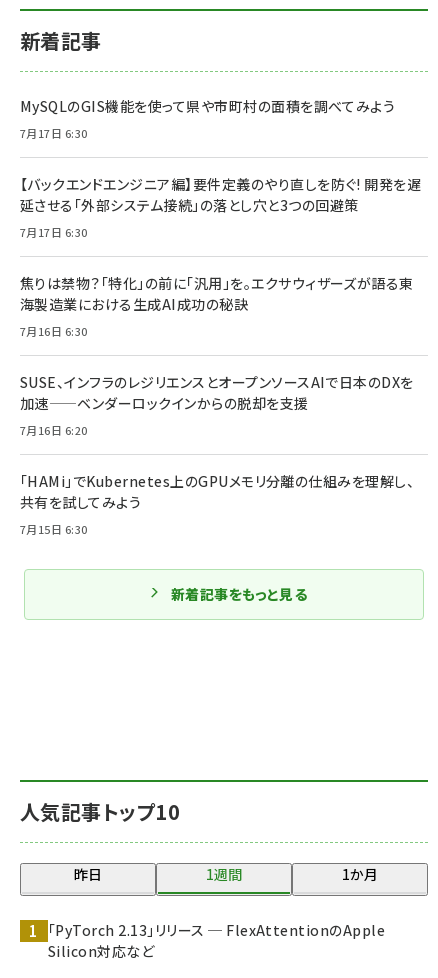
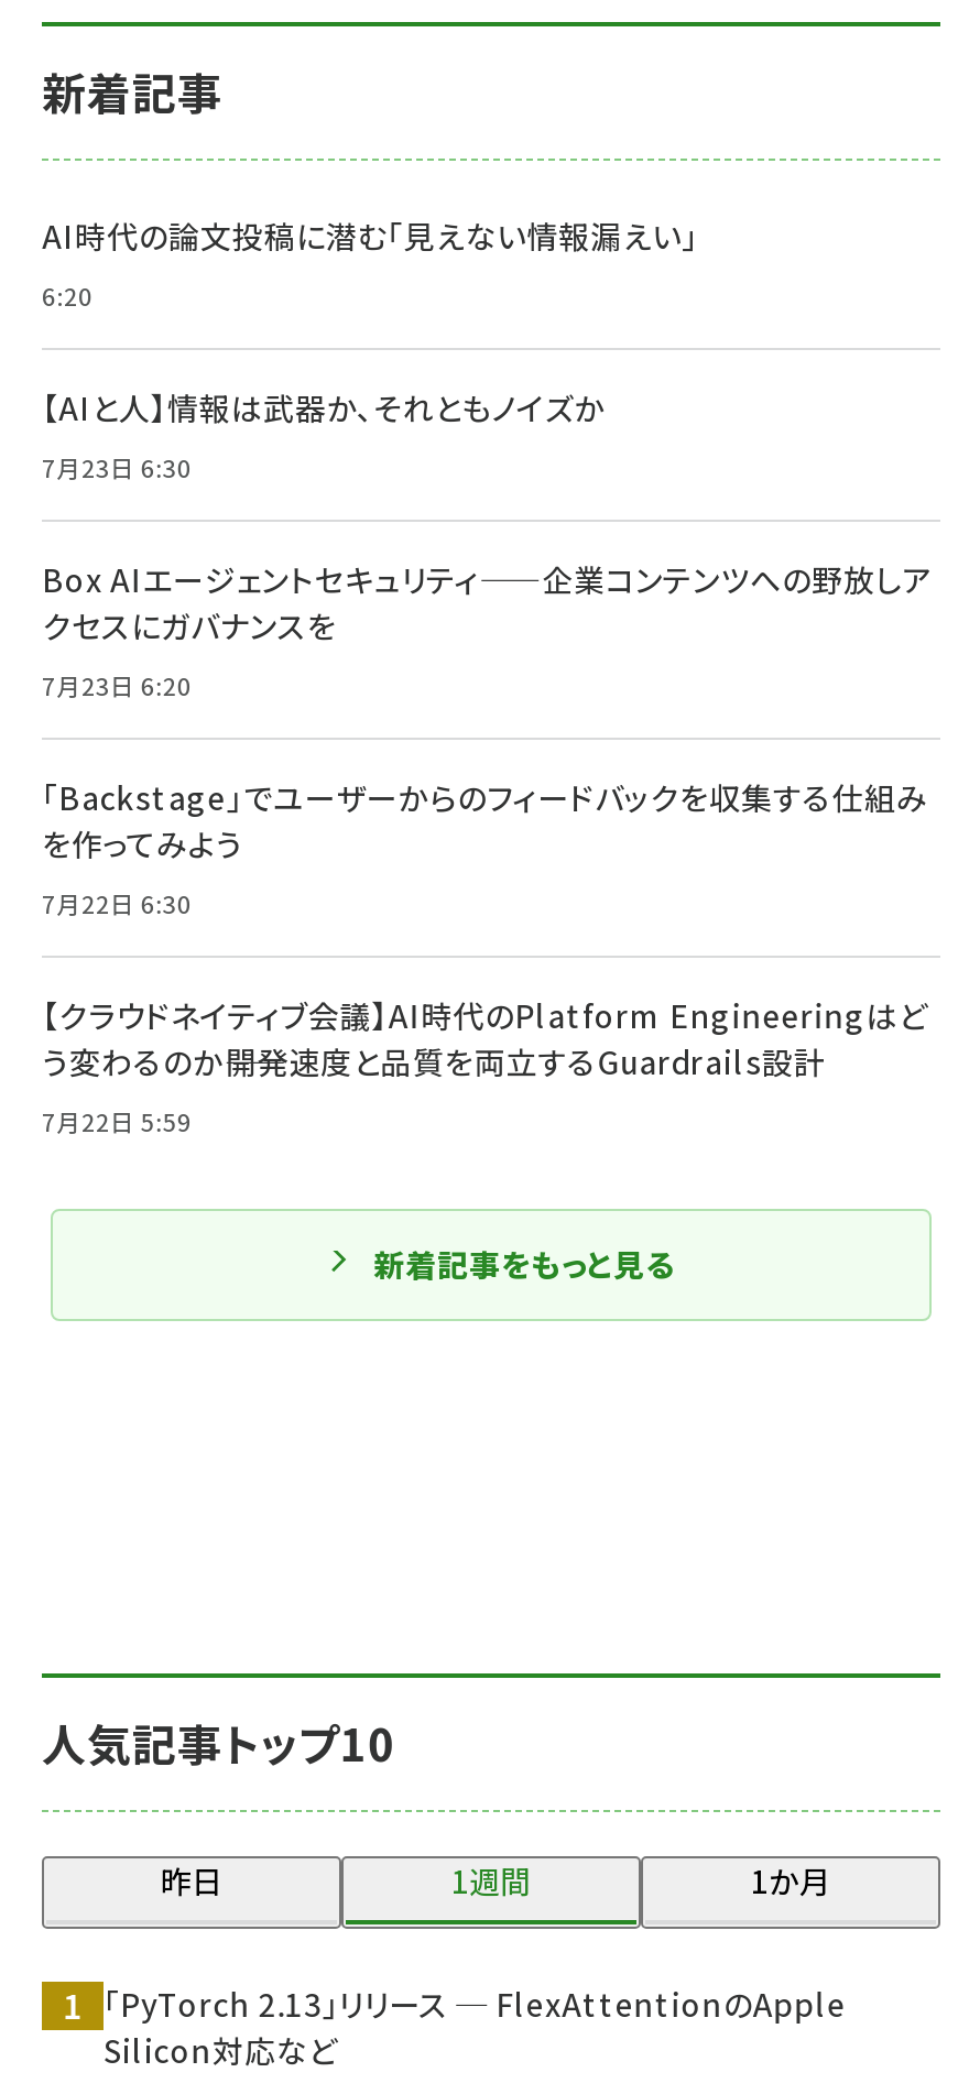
- MySQLのGIS機能を使って県や市町村の面積を調べてみよう
- 7月17日 6:30
+ AI時代の論文投稿に潜む「見えない情報漏えい」
+ 6:20

- 【バックエンドエンジニア編】要件定義のやり直しを防ぐ! 開発を遅
- 延させる「外部システム接続」の落とし穴と3つの回避策
- 7月17日 6:30
+ 【AIと人】情報は武器か、それともノイズか
+ 7月23日 6:30

- 焦りは禁物？「特化」の前に「汎用」を。エクサウィザーズが語る東
- 海製造業における生成AI成功の秘訣
- 7月16日 6:30
+ Box AIエージェントセキュリティ——企業コンテンツへの野放しア
+ クセスにガバナンスを
+ 7月23日 6:20

- SUSE、インフラのレジリエンスとオープンソースAIで日本のDXを
- 加速——ベンダーロックインからの脱却を支援
- 7月16日 6:20
+ 「Backstage」でユーザーからのフィードバックを収集する仕組み
+ を作ってみよう
+ 7月22日 6:30

- 「HAMi」でKubernetes上のGPUメモリ分離の仕組みを理解し、
- 共有を試してみよう
- 7月15日 6:30
+ 【クラウドネイティブ会議】AI時代のPlatform Engineeringはど
+ う変わるのか――開発速度と品質を両立するGuardrails設計
+ 7月22日 5:59
